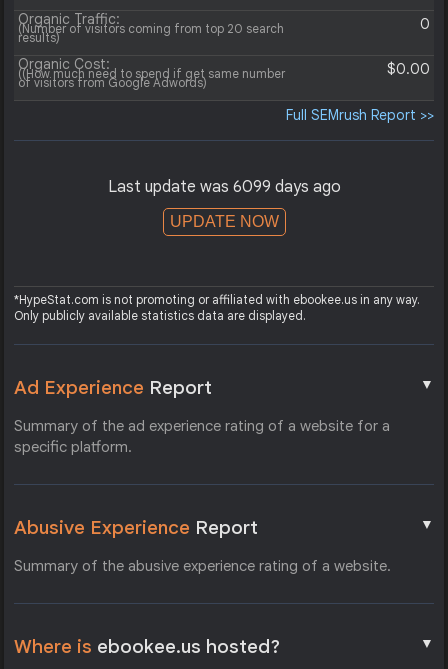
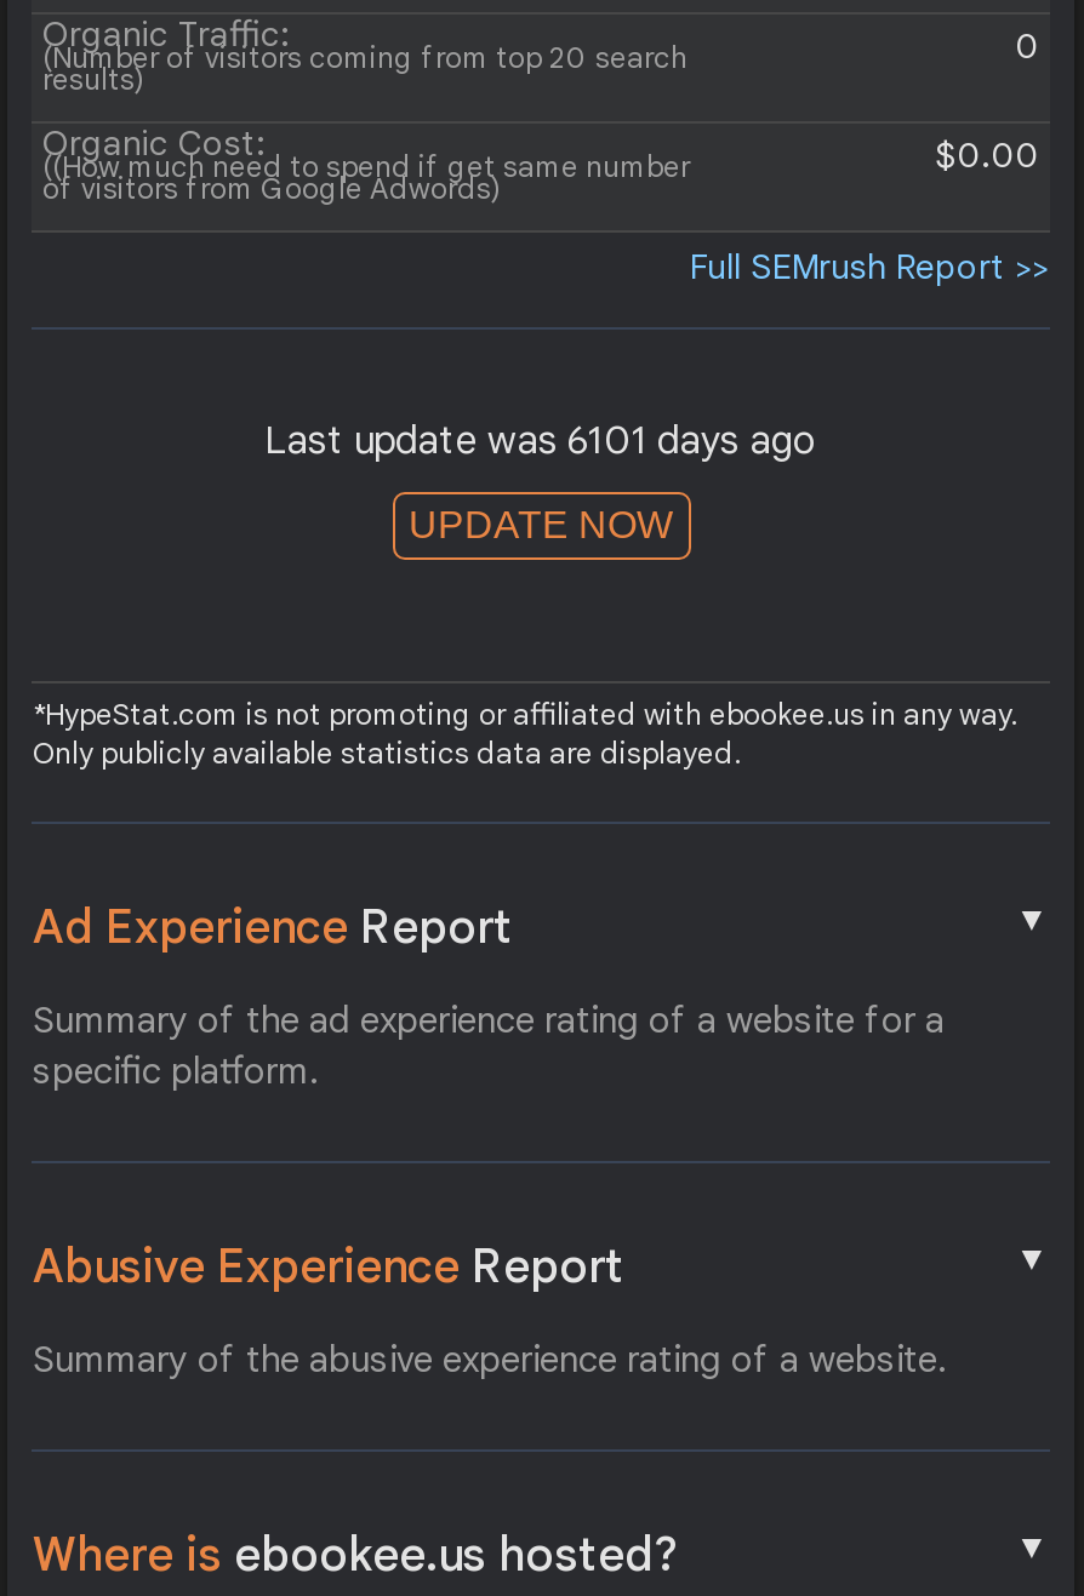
- Last update was 6099 days ago
+ Last update was 6101 days ago
